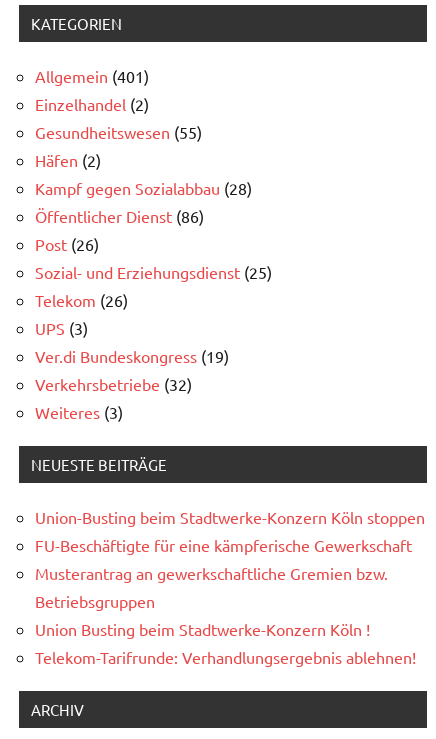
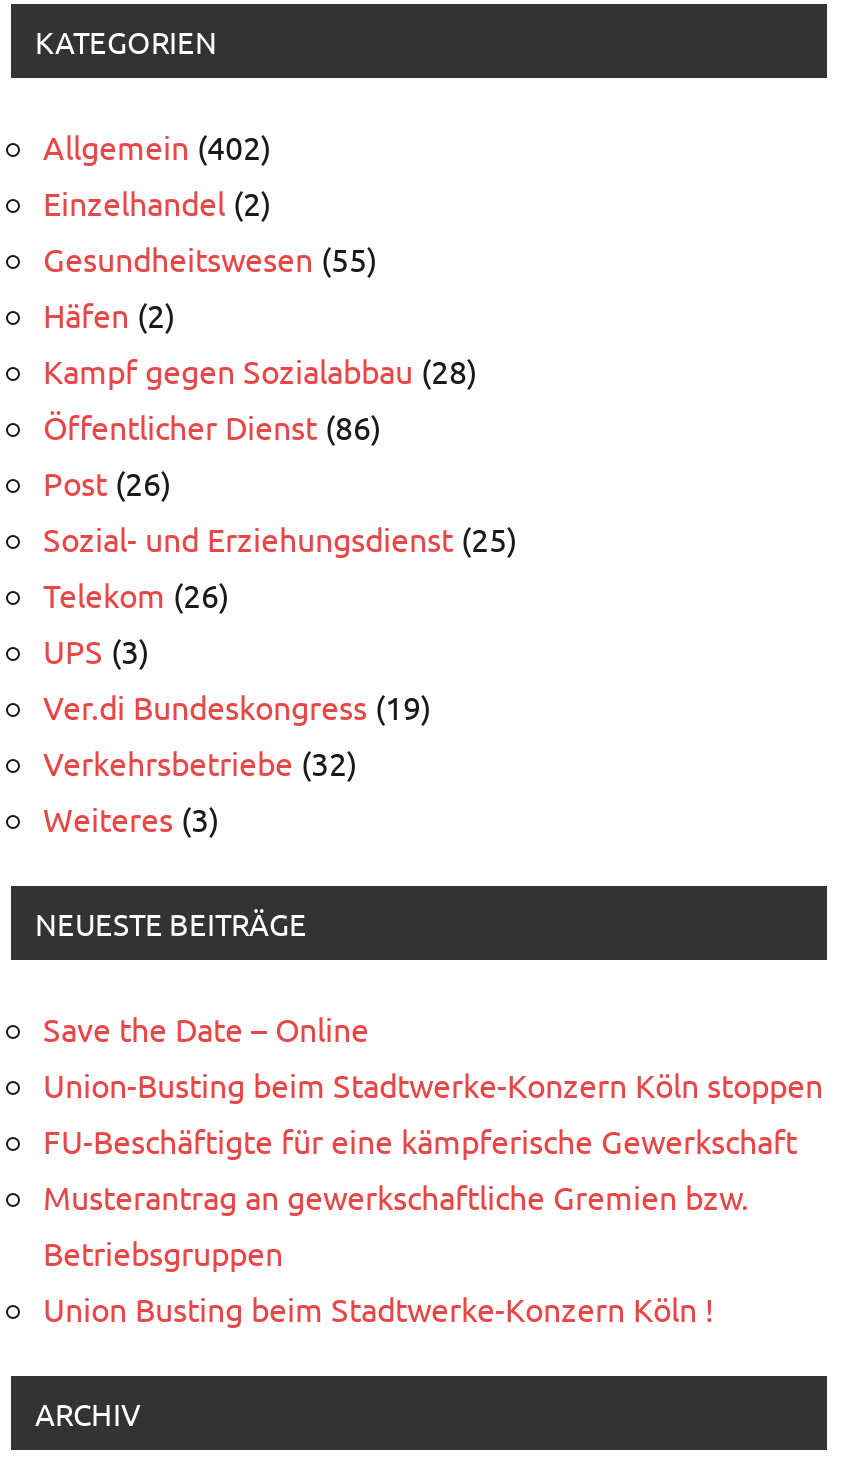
- Allgemein (401)
+ Allgemein (402)

+ Save the Date – Online

moved down: Union-Busting beim Stadtwerke-Konzern Köln stoppen | FU-Beschäftigte für eine kämpferische Gewerkschaft | Musterantrag an gewerkschaftliche Gremien bzw. | Betriebsgruppen | Union Busting beim Stadtwerke-Konzern Köln !

- Telekom-Tarifrunde: Verhandlungsergebnis ablehnen!
